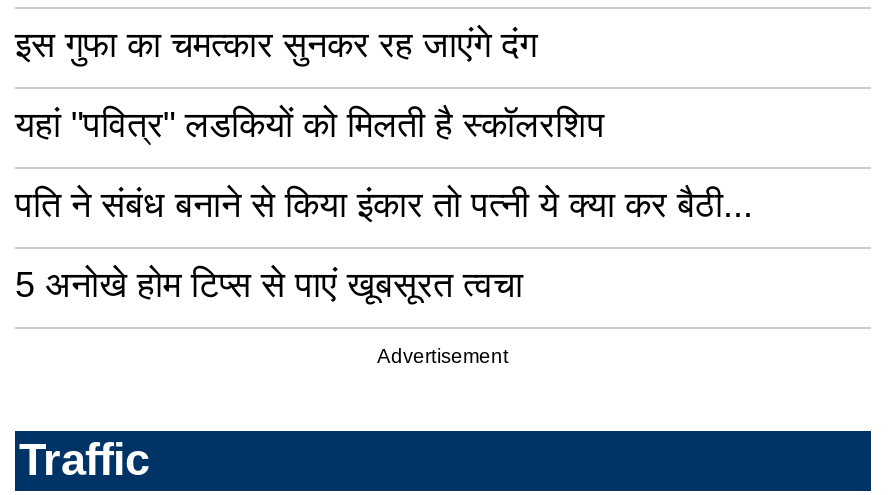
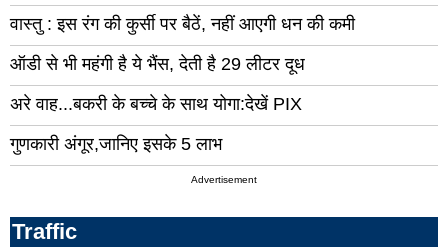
- इस गुफा का चमत्कार सुनकर रह जाएंगे दंग
+ वास्तु : इस रंग की कुर्सी पर बैठें, नहीं आएगी धन की कमी

- यहां "पवित्र" लडकियों को मिलती है स्कॉलरशिप
+ ऑडी से भी महंगी है ये भैंस, देती है 29 लीटर दूध

- पति ने संबंध बनाने से किया इंकार तो पत्नी ये क्या कर बैठी...
+ अरे वाह...बकरी के बच्चे के साथ योगा:देखें PIX

- 5 अनोखे होम टिप्स से पाएं खूबसूरत त्वचा
+ गुणकारी अंगूर,जानिए इसके 5 लाभ
